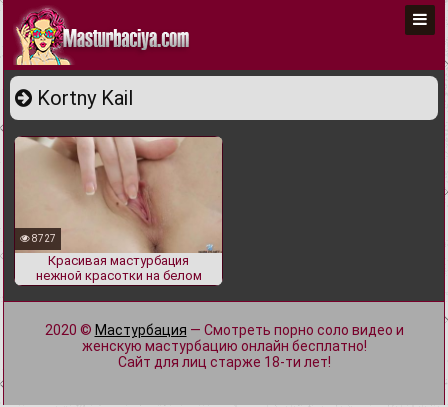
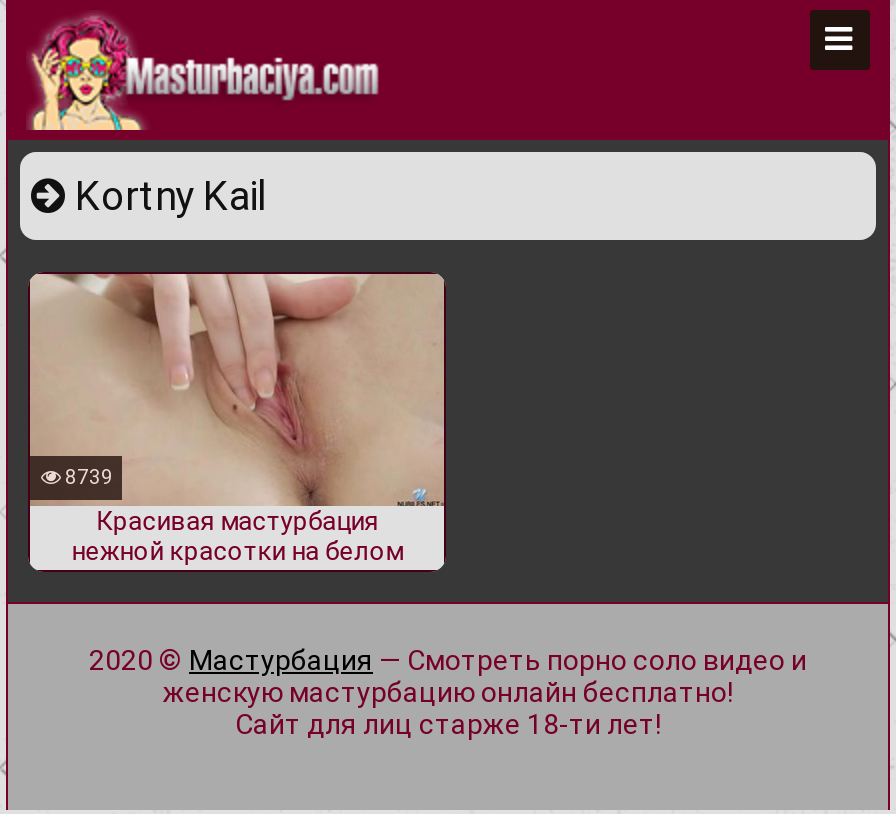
- 8727
+ 8739
